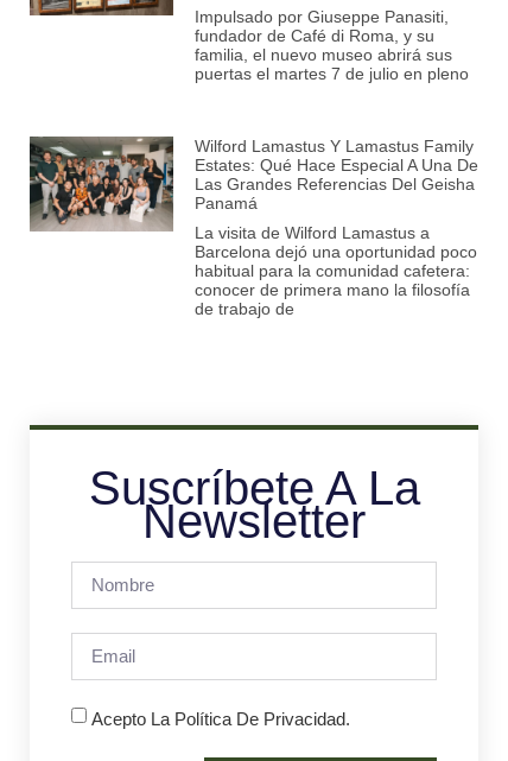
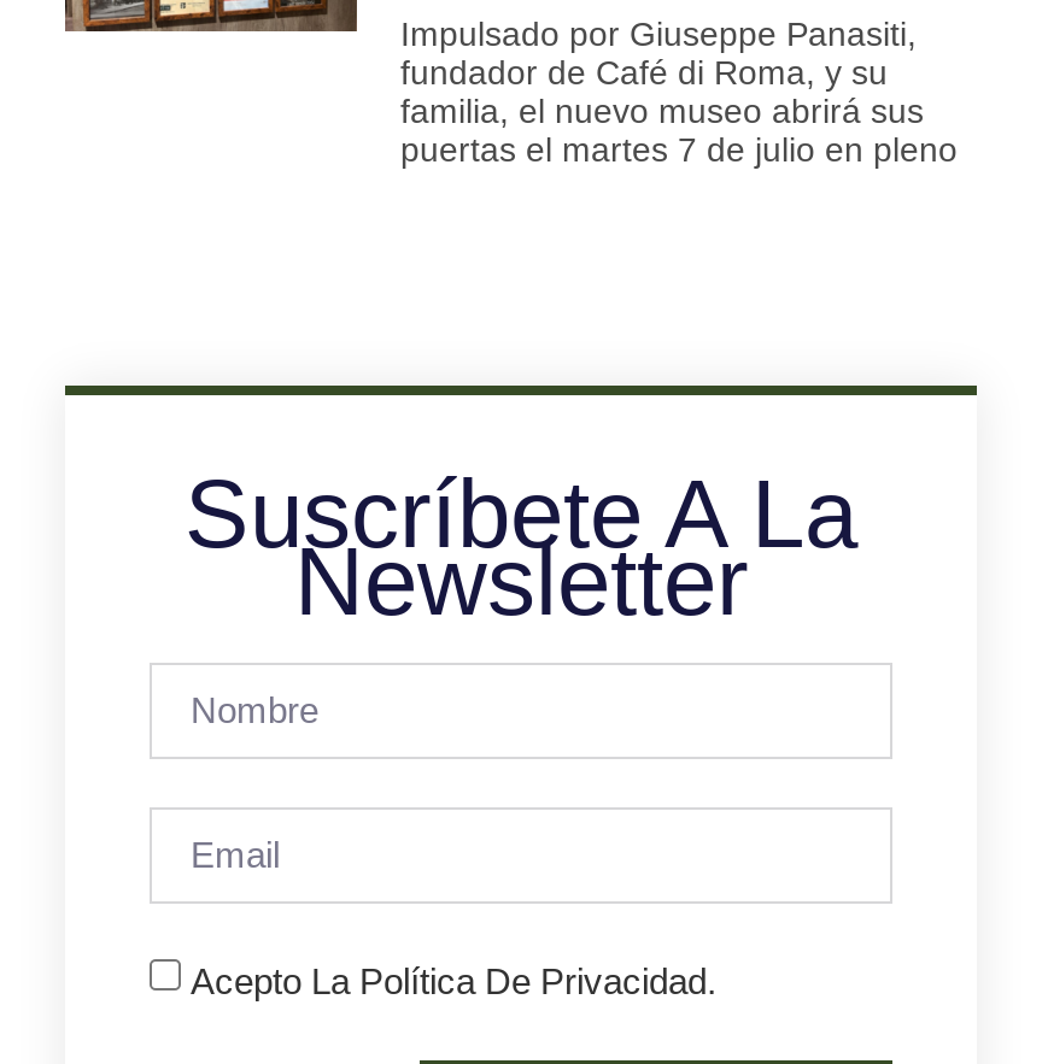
- [image]
- Wilford Lamastus Y Lamastus Family
- Estates: Qué Hace Especial A Una De
- Las Grandes Referencias Del Geisha
- Panamá
- La visita de Wilford Lamastus a
- Barcelona dejó una oportunidad poco
- habitual para la comunidad cafetera:
- conocer de primera mano la filosofía
- de trabajo de
